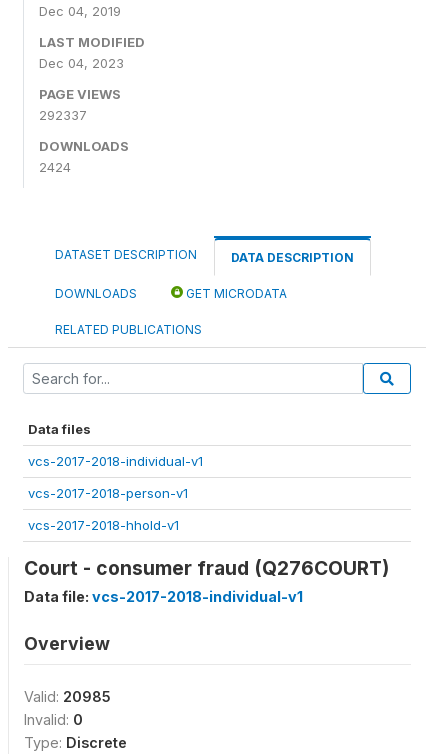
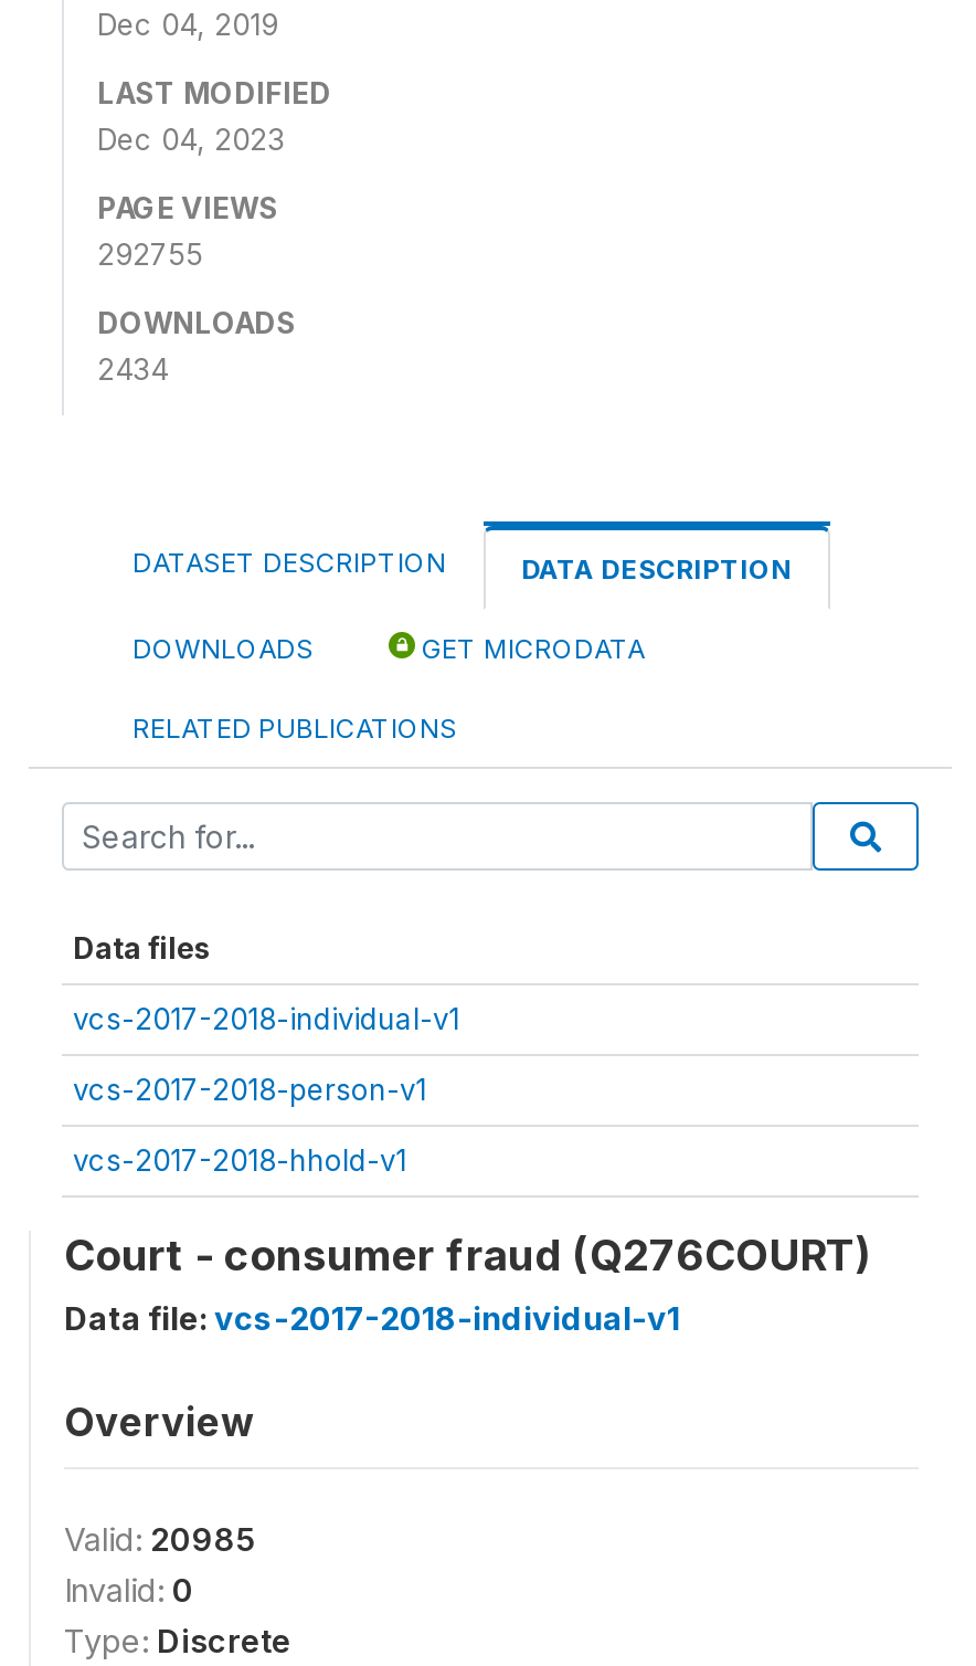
- 292337
+ 292755

- 2424
+ 2434
